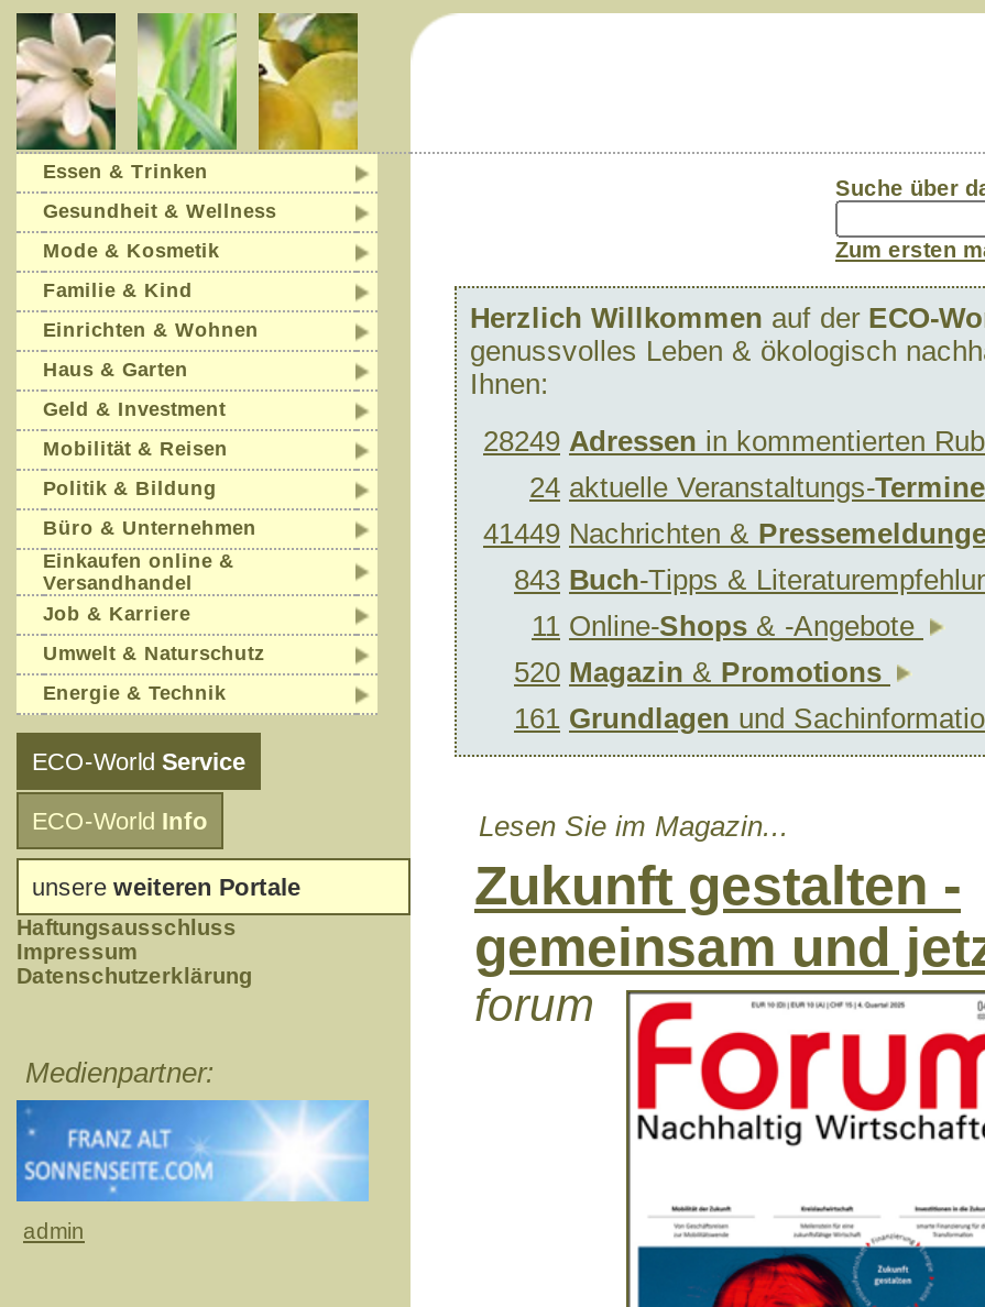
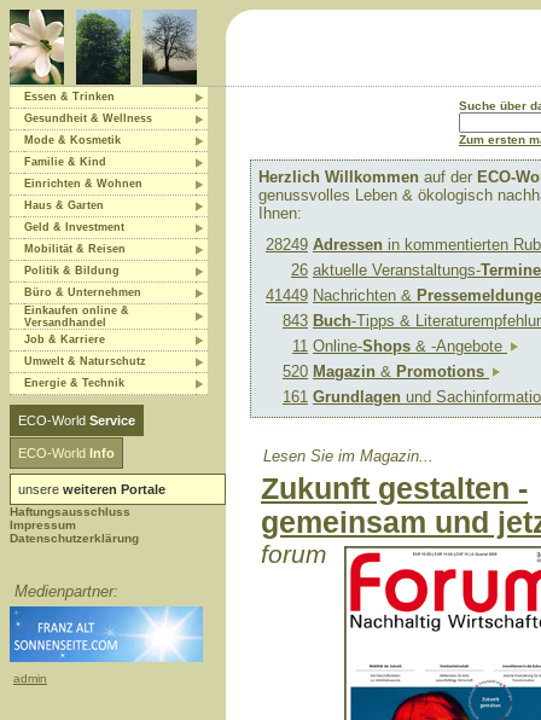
- [image]
+ [image]

- [image]
+ [image]

- 24 aktuelle Veranstaltungs-Termine
+ 26 aktuelle Veranstaltungs-Termine
